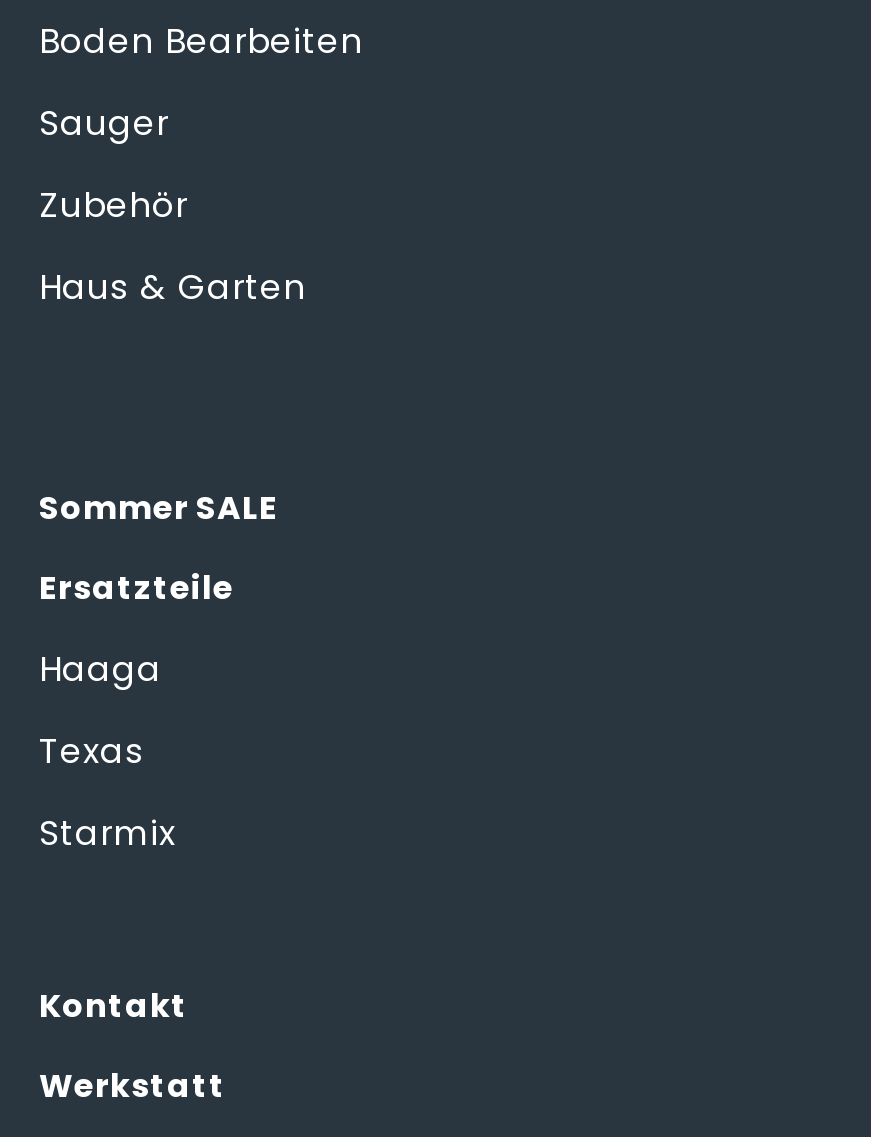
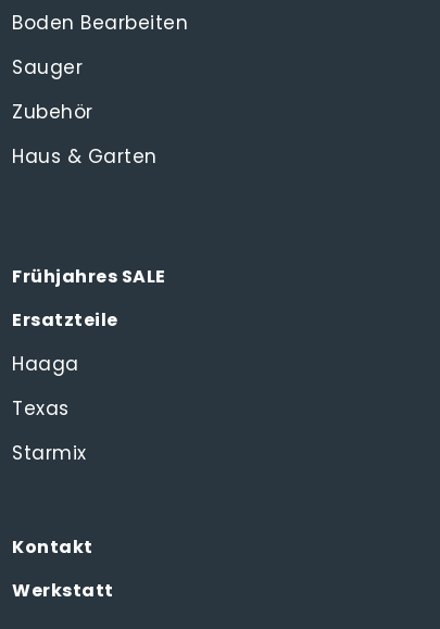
- Sommer SALE
+ Frühjahres SALE
